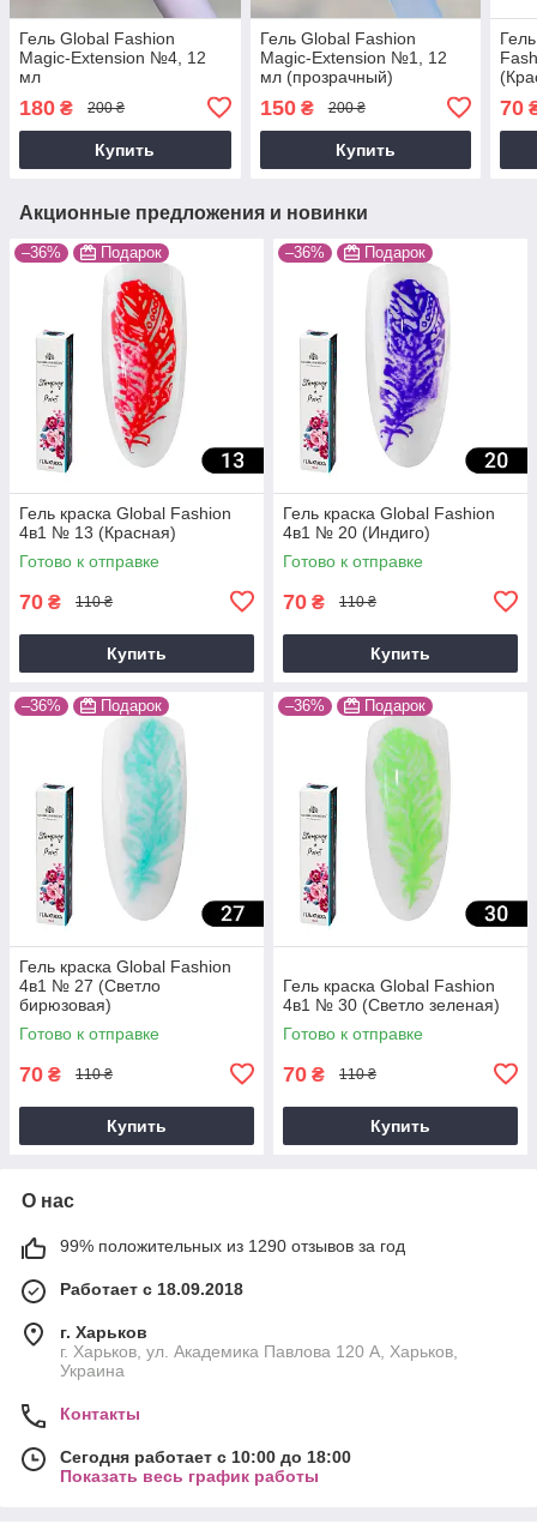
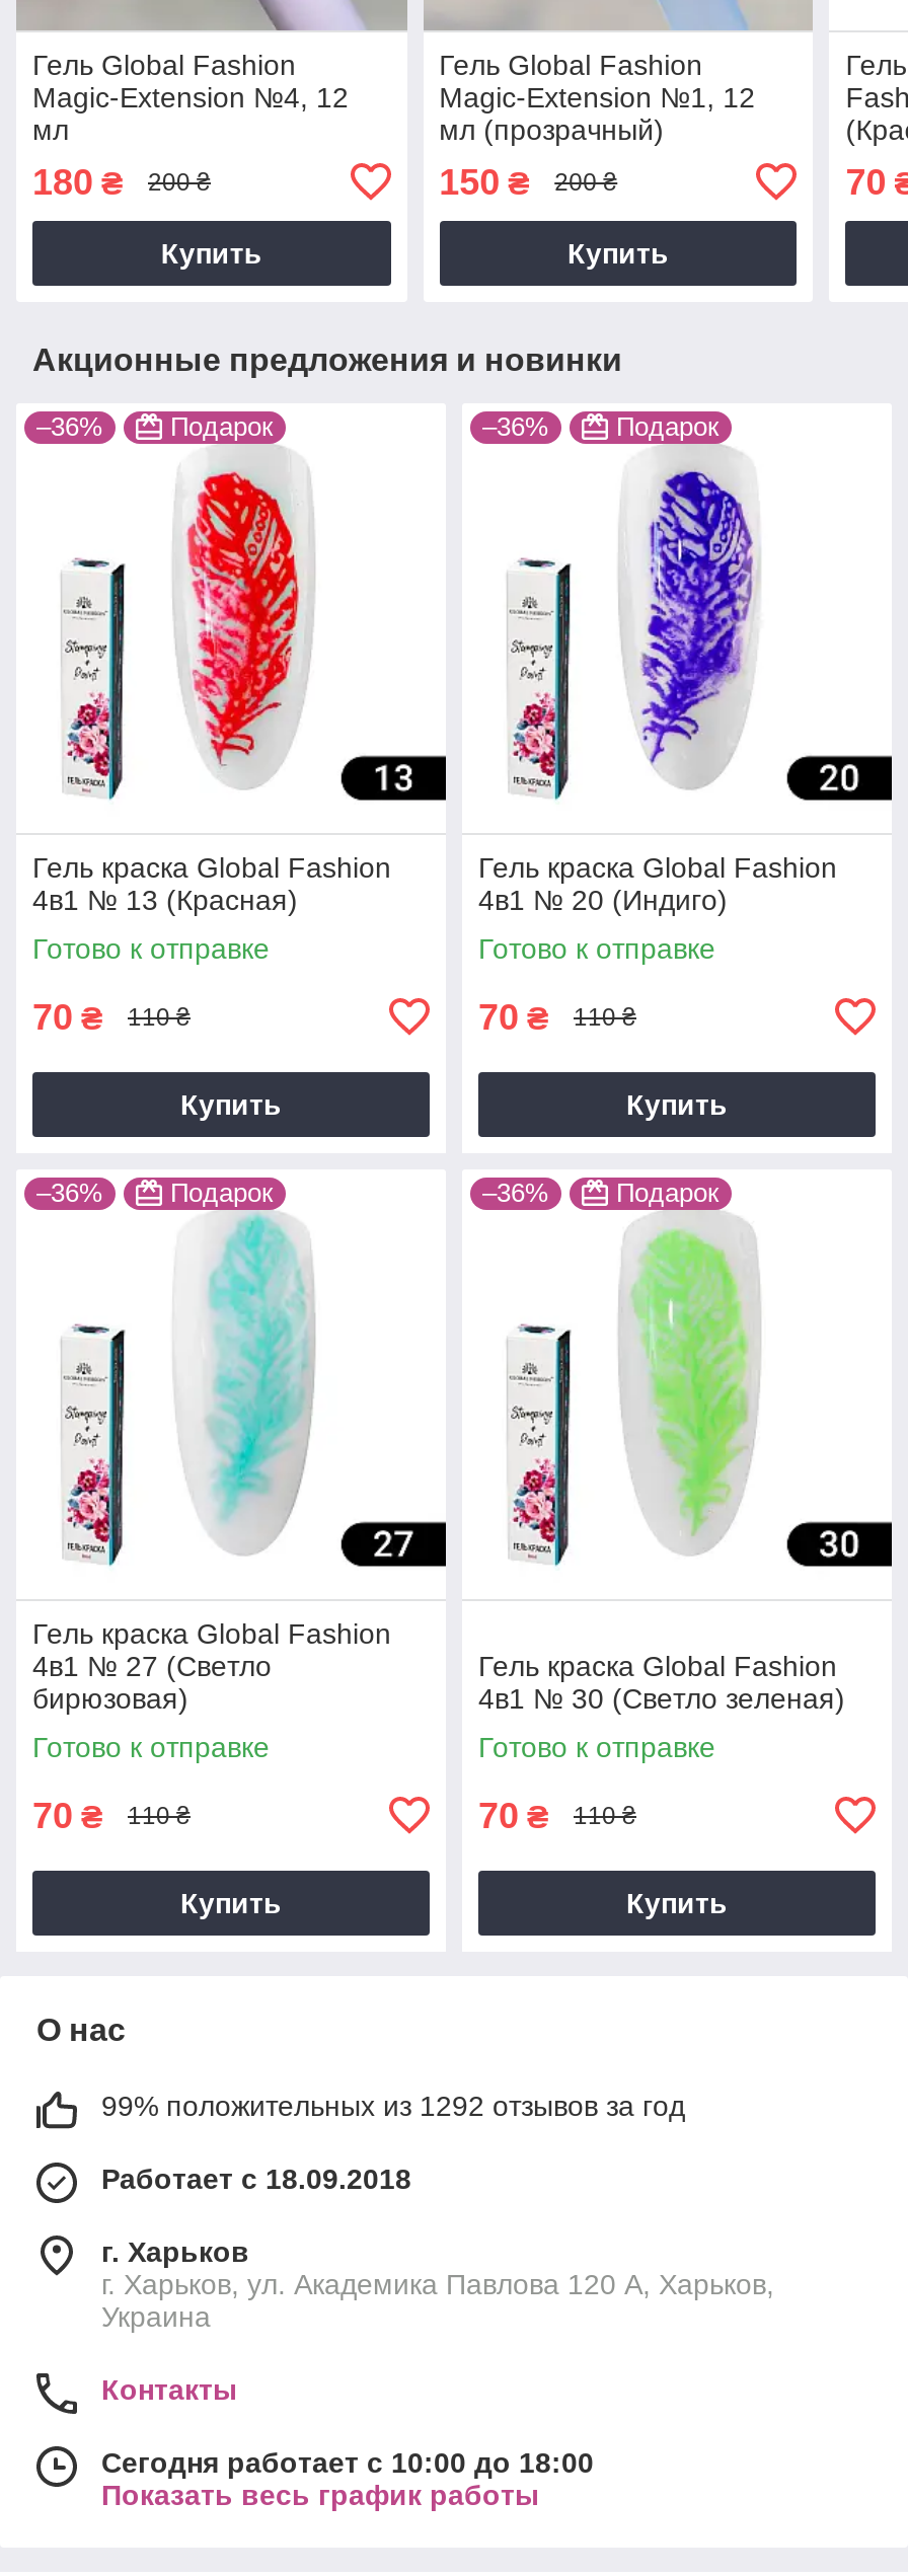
- 99% положительных из 1290 отзывов за год
+ 99% положительных из 1292 отзывов за год
